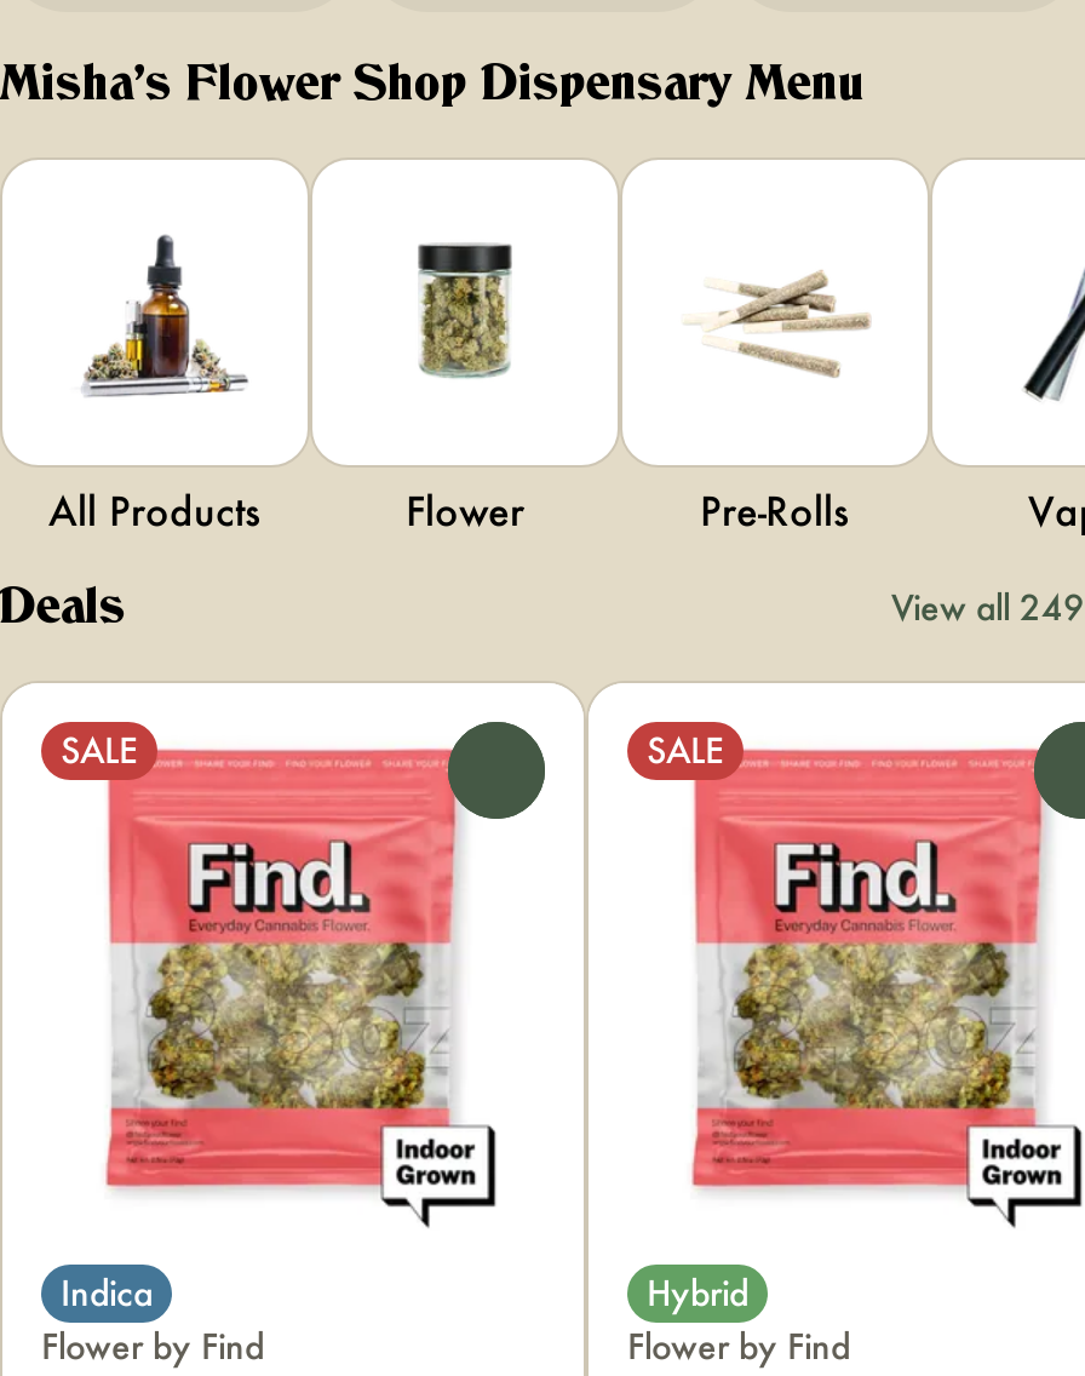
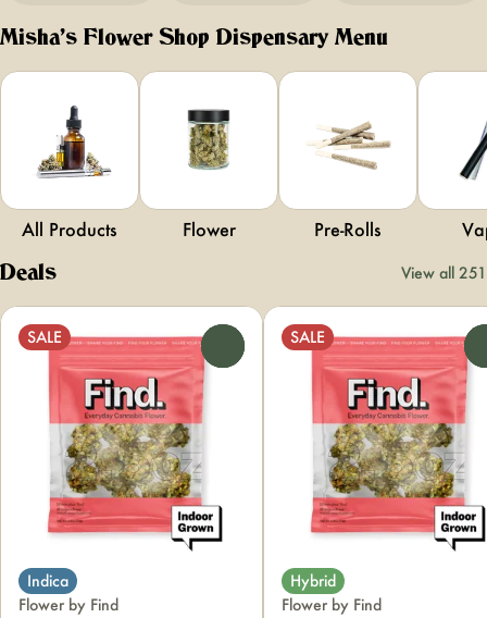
- View all 249
+ View all 251
